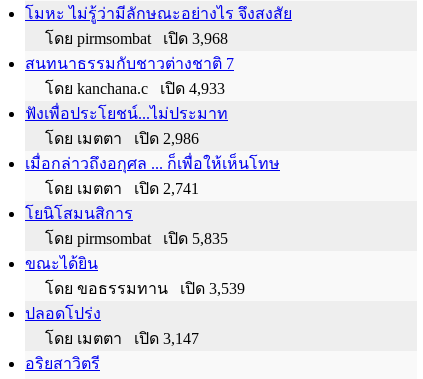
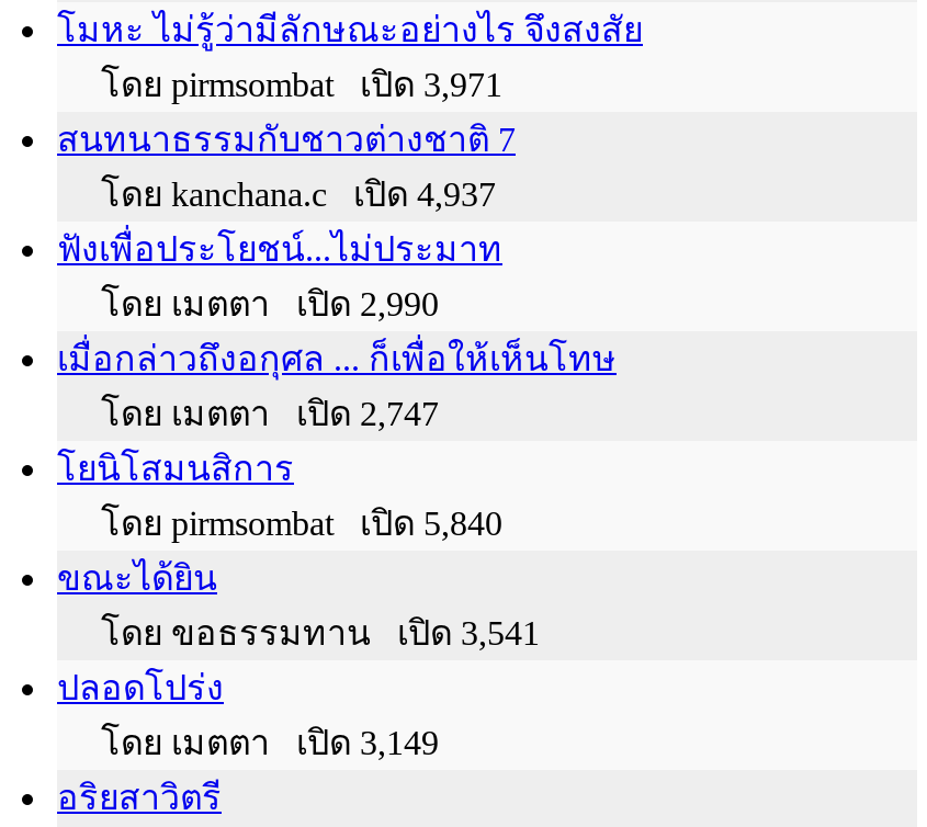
- โดย pirmsombat เปิด 3,968
+ โดย pirmsombat เปิด 3,971

- โดย kanchana.c เปิด 4,933
+ โดย kanchana.c เปิด 4,937

- โดย เมตตา เปิด 2,986
+ โดย เมตตา เปิด 2,990

- โดย เมตตา เปิด 2,741
+ โดย เมตตา เปิด 2,747

- โดย pirmsombat เปิด 5,835
+ โดย pirmsombat เปิด 5,840

- โดย ขอธรรมทาน เปิด 3,539
+ โดย ขอธรรมทาน เปิด 3,541

- โดย เมตตา เปิด 3,147
+ โดย เมตตา เปิด 3,149
